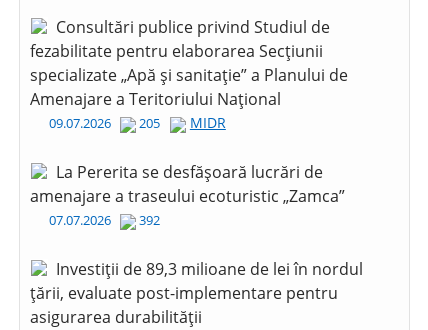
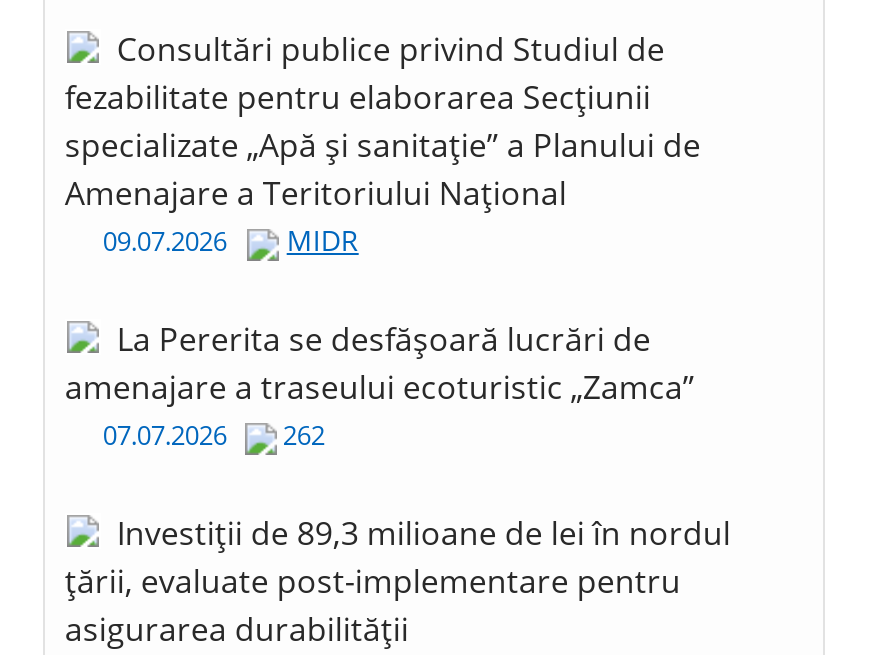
- 205

- 07.07.2026 392
+ 07.07.2026 262
